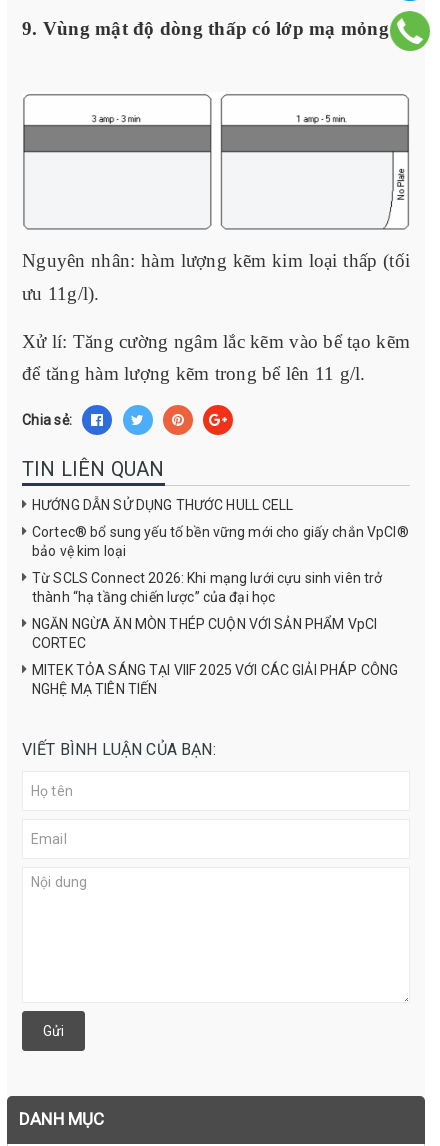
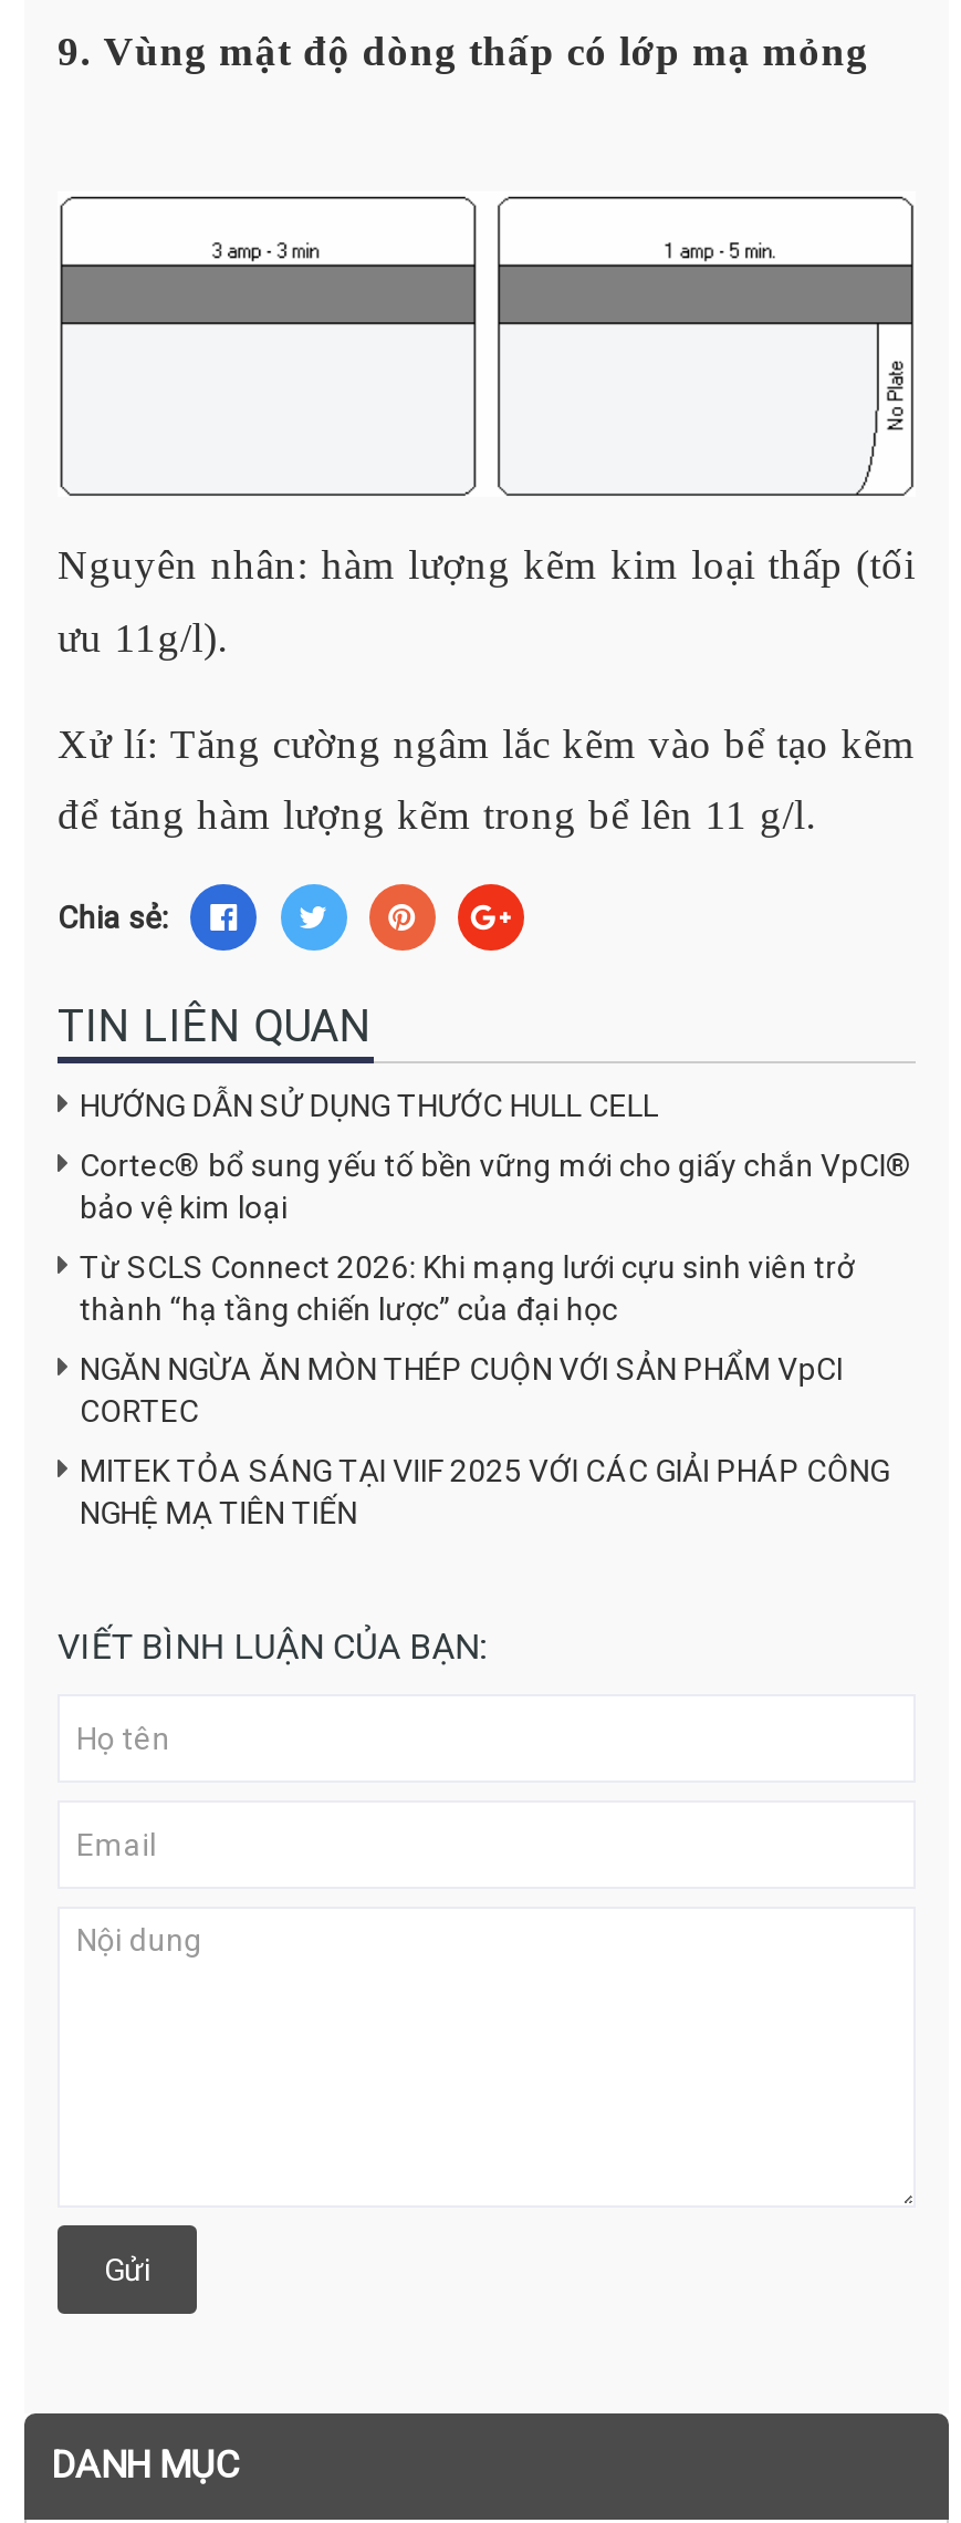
- [image]
